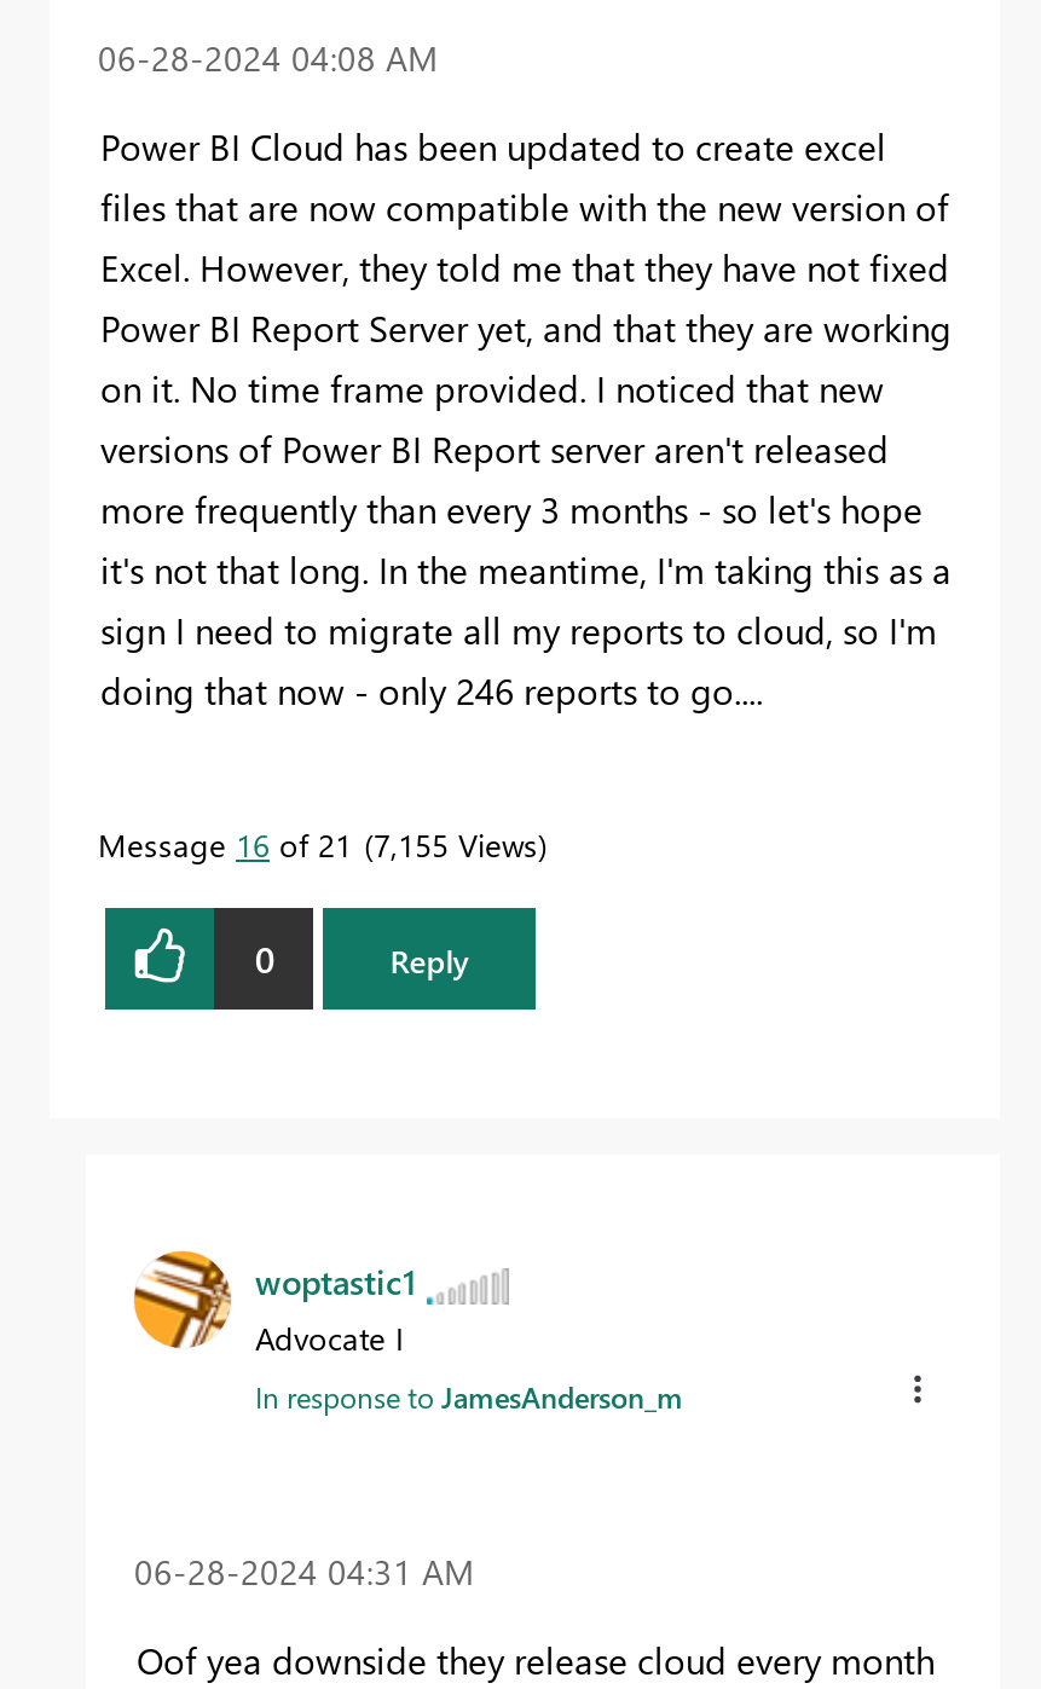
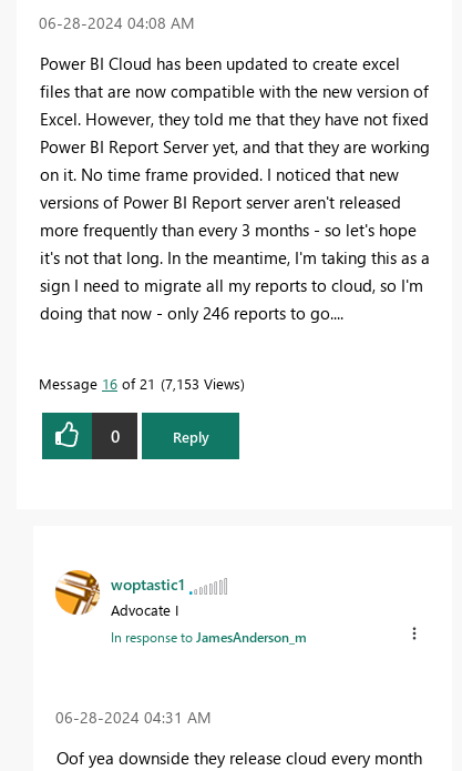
- Message 16 of 21 7,155 Views
+ Message 16 of 21 7,153 Views
